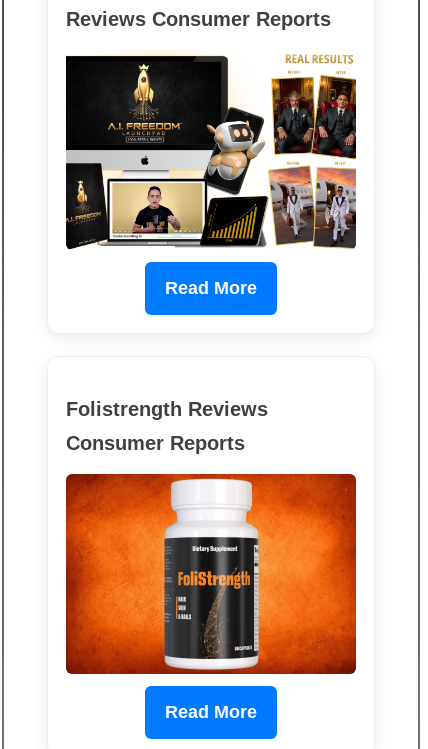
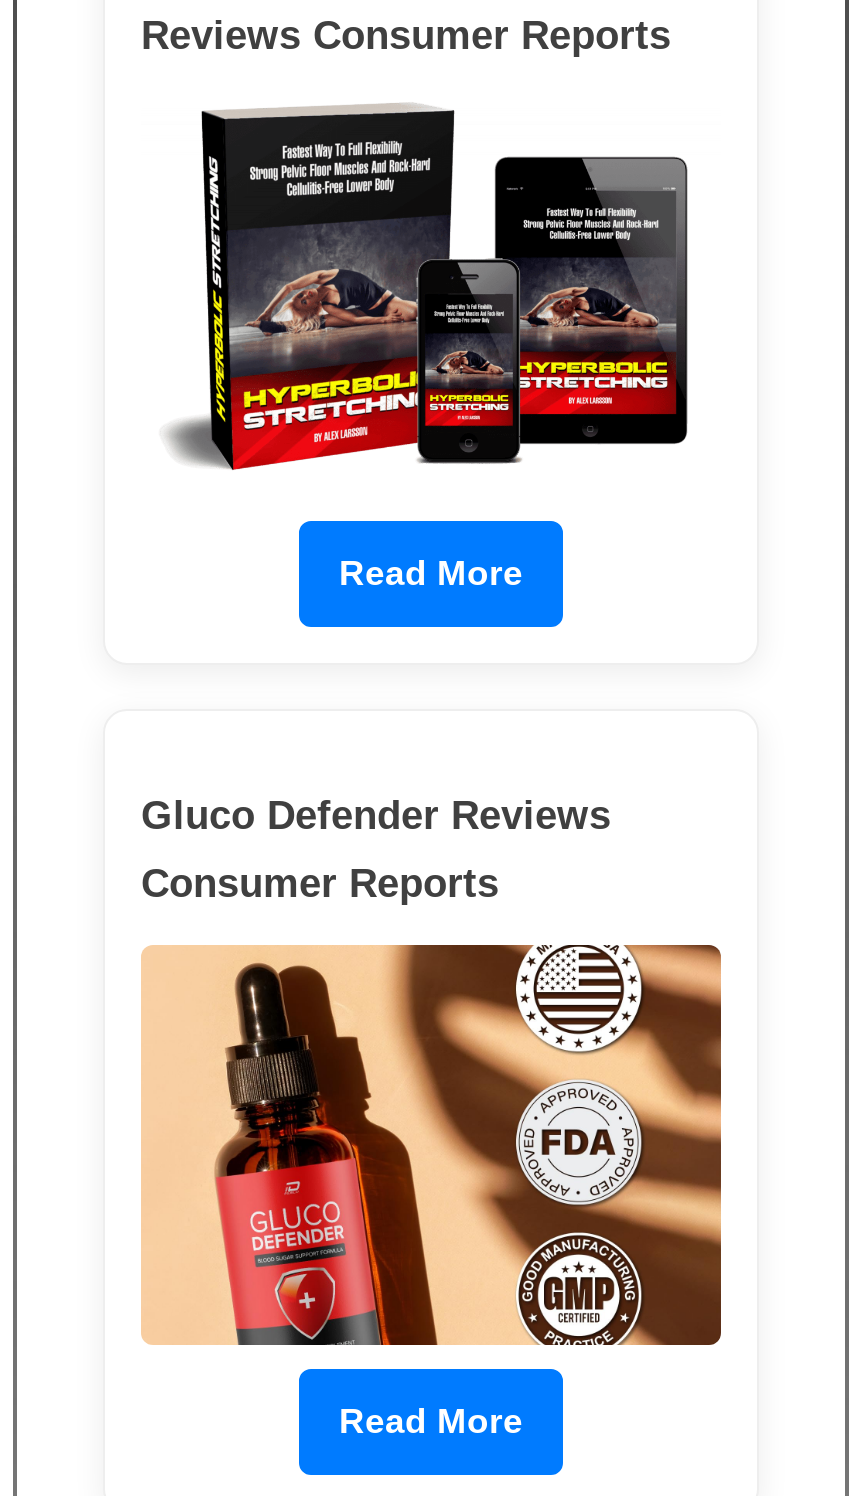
- [image]
+ [image]

- Folistrength Reviews
+ Gluco Defender Reviews

- [image]
+ [image]
